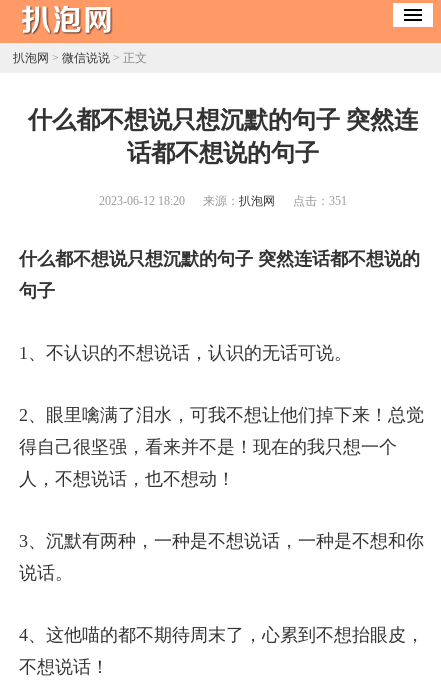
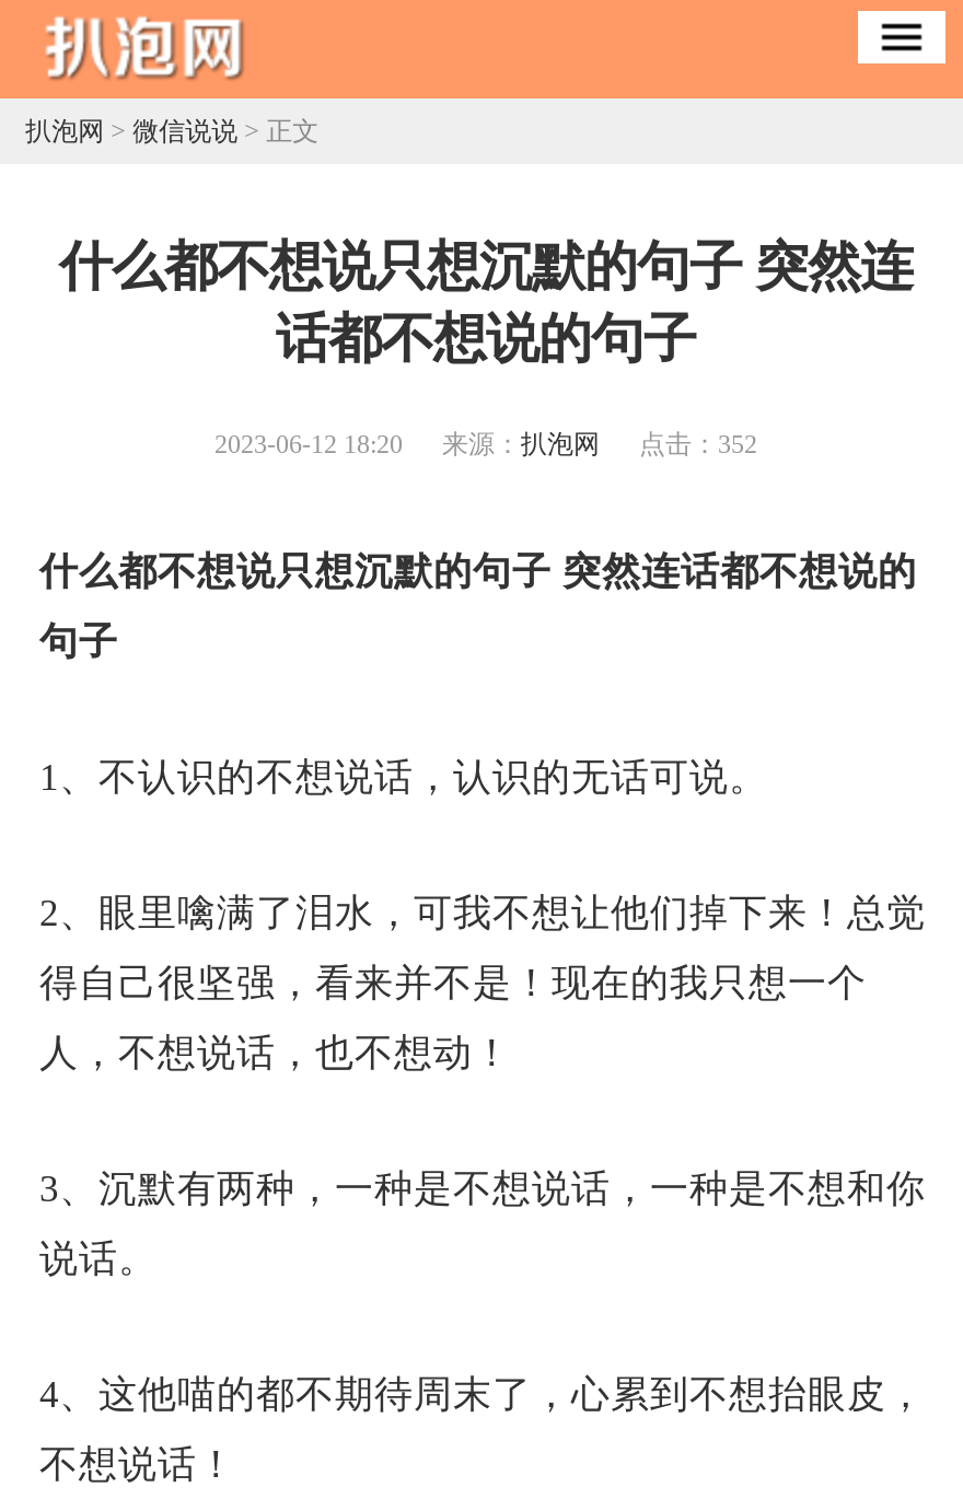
- 2023-06-12 18:20 来源：扒泡网 点击：351
+ 2023-06-12 18:20 来源：扒泡网 点击：352
